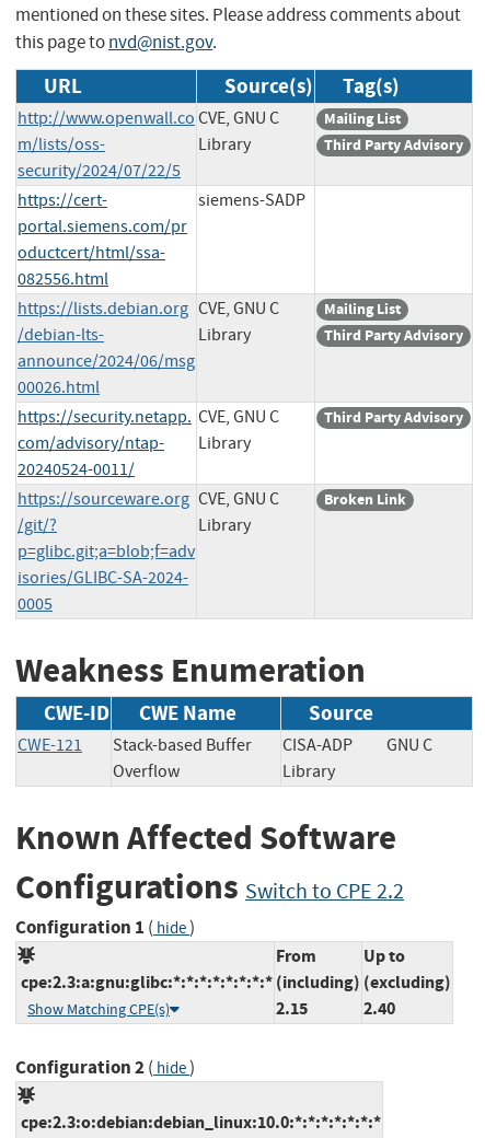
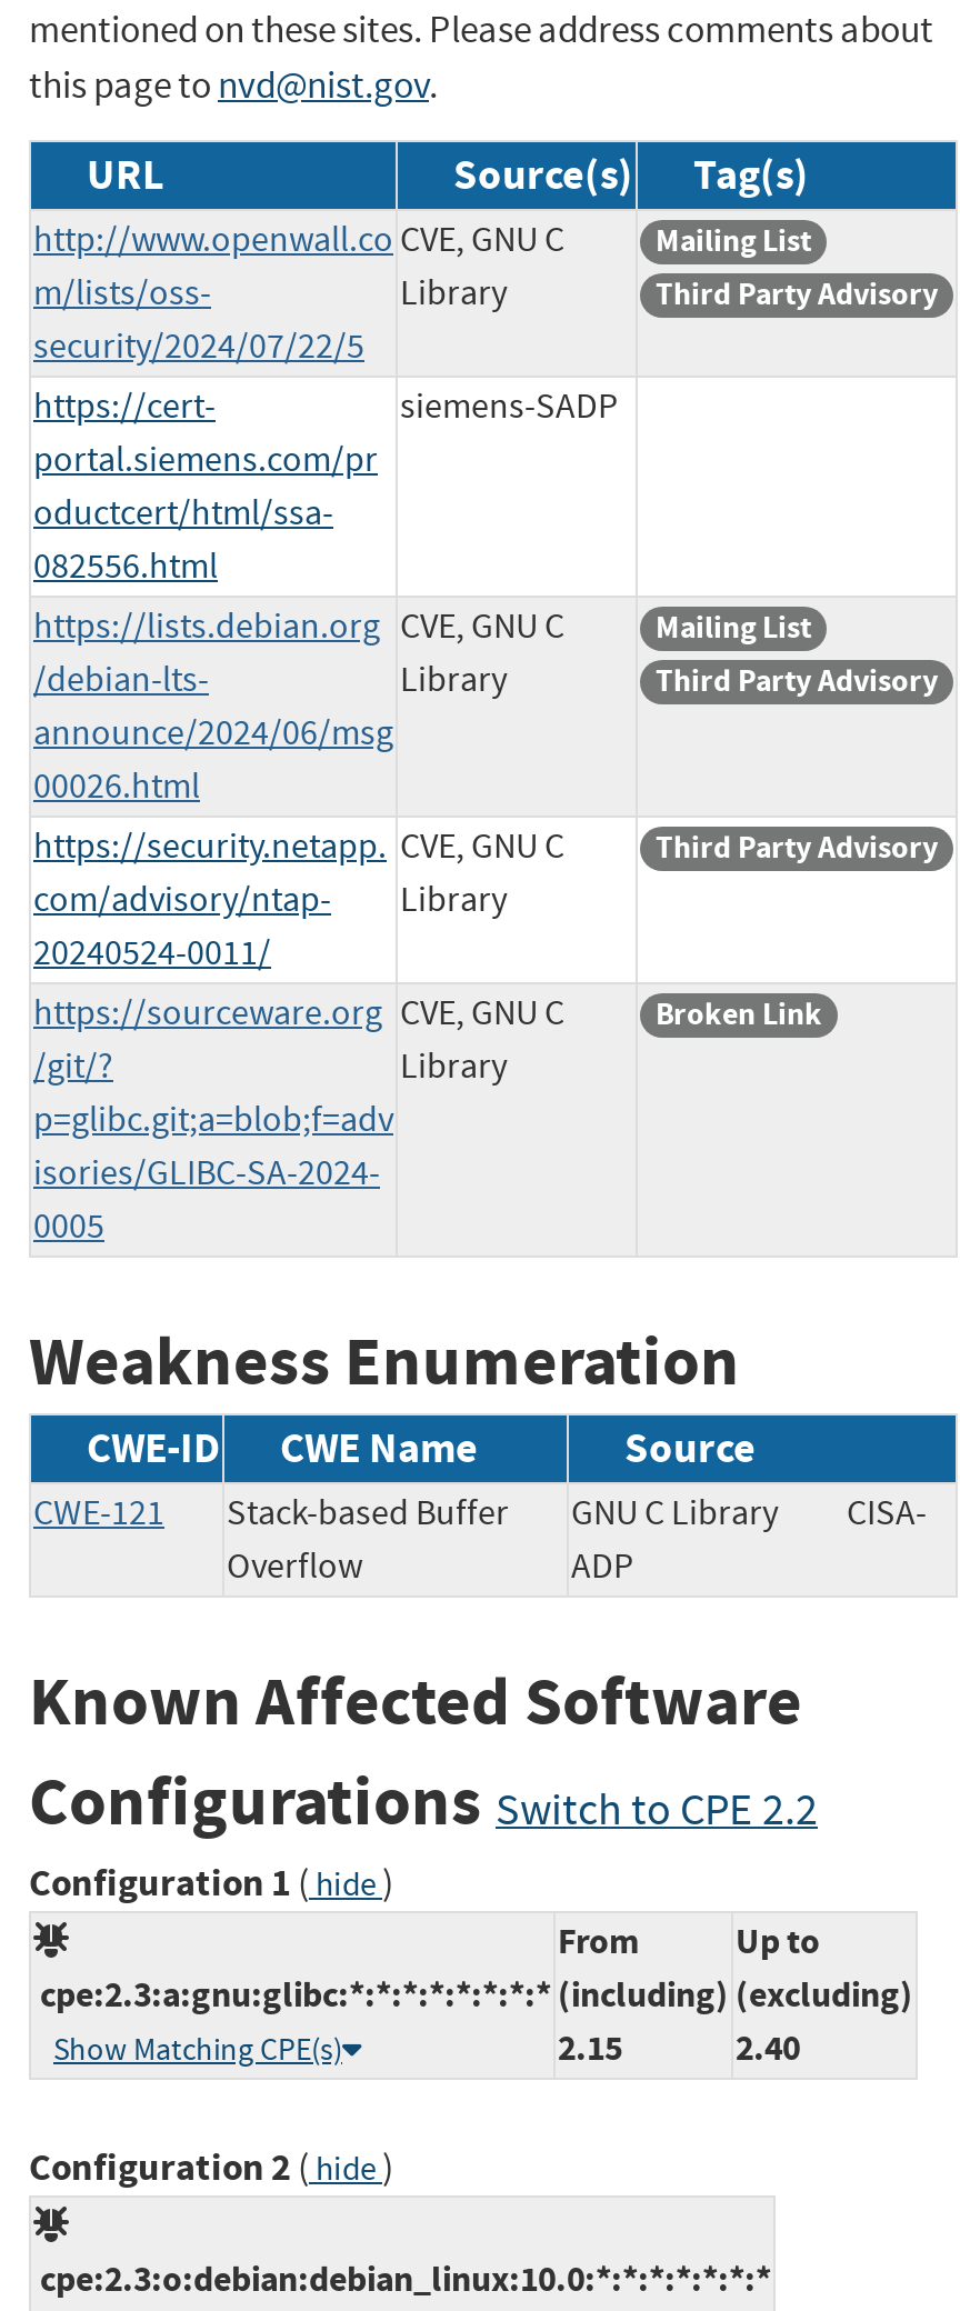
- CISA-ADP GNU C
- Library
+ GNU C Library CISA-
+ ADP
